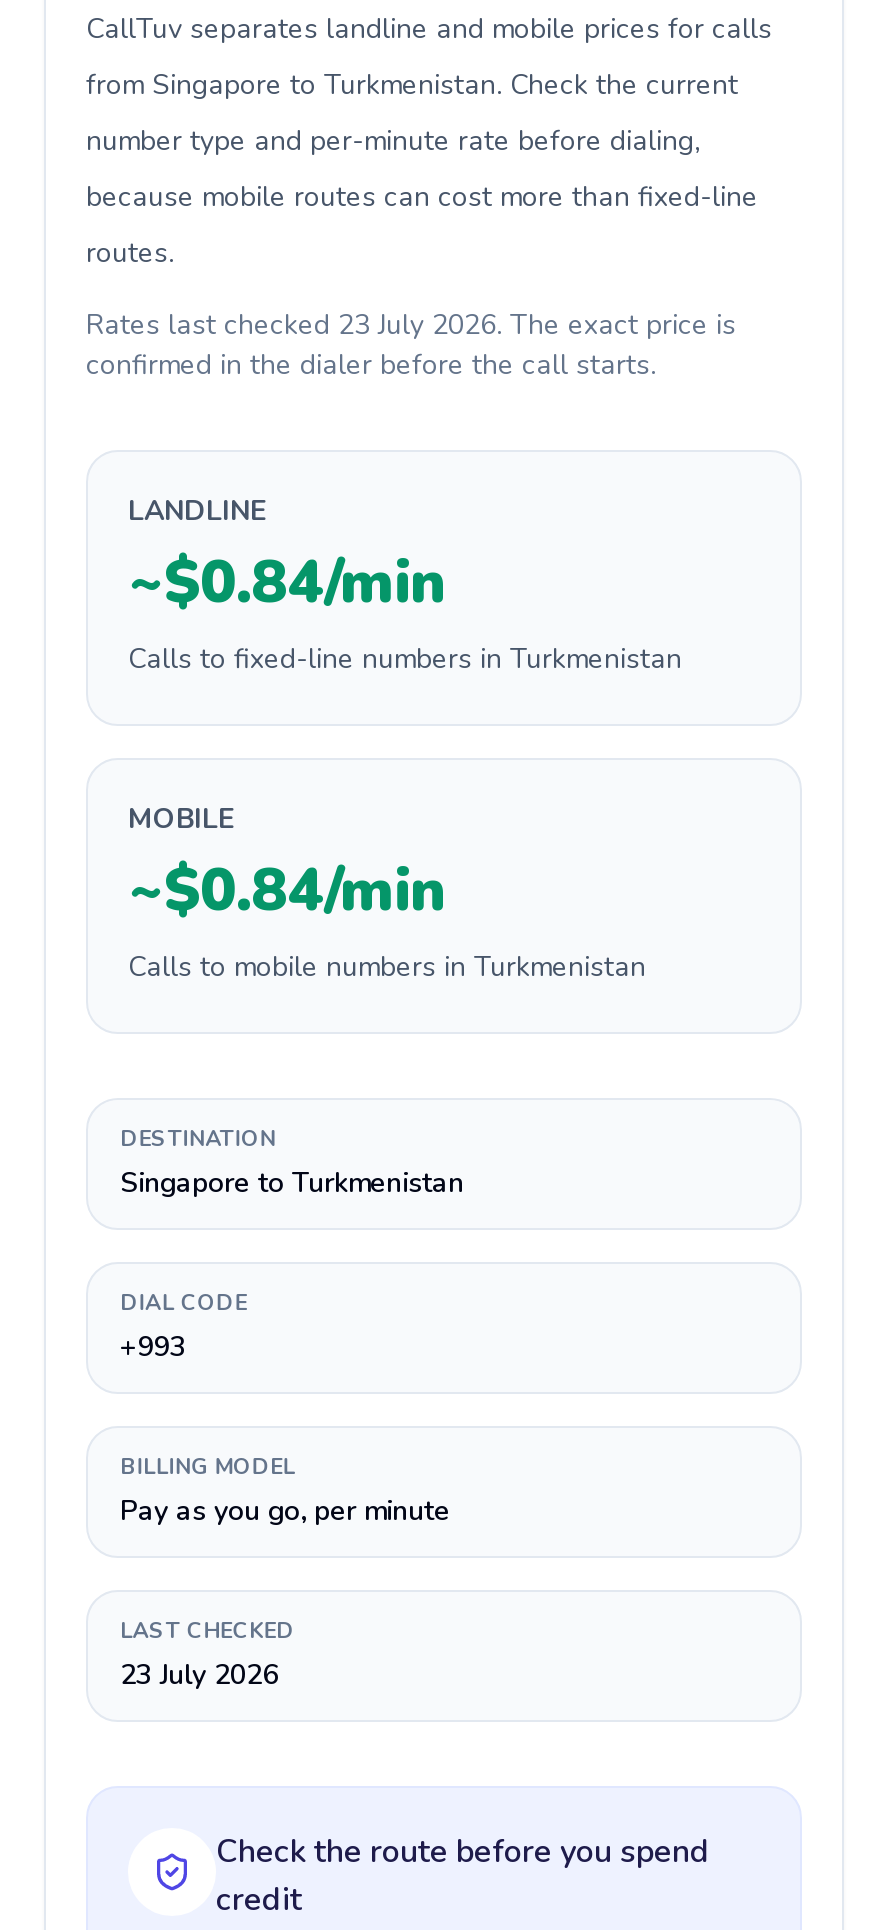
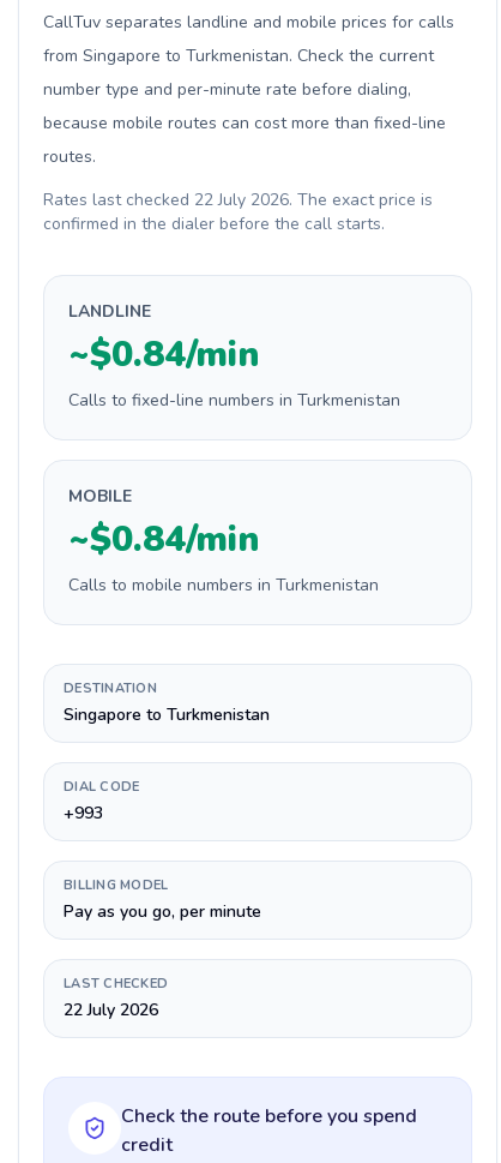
- Rates last checked 23 July 2026. The exact price is
+ Rates last checked 22 July 2026. The exact price is

- 23 July 2026
+ 22 July 2026
